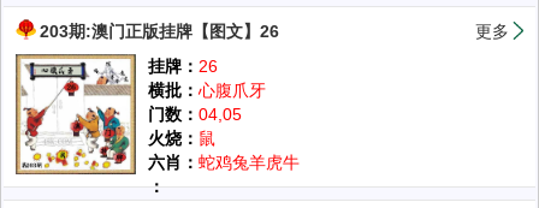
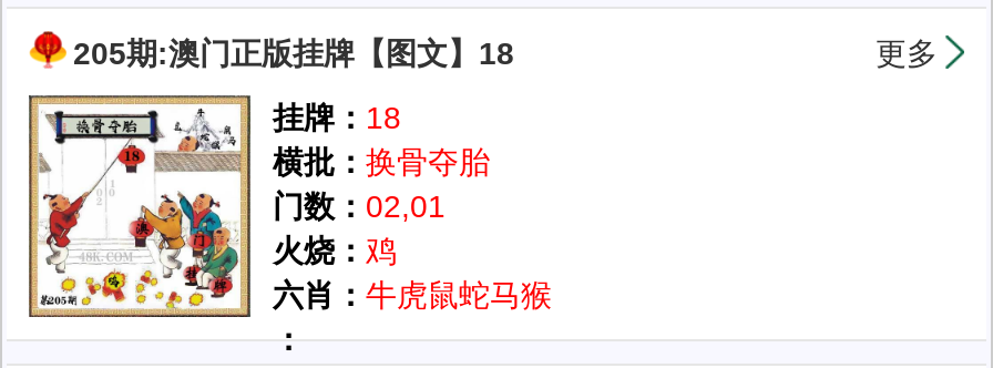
- 203期:澳门正版挂牌【图文】26
+ 205期:澳门正版挂牌【图文】18

- 挂牌：26
+ 挂牌：18

- 横批：心腹爪牙
+ 横批：换骨夺胎

- 门数：04,05
+ 门数：02,01

- 火烧：鼠
+ 火烧：鸡

- 六肖：蛇鸡兔羊虎牛
+ 六肖：牛虎鼠蛇马猴
